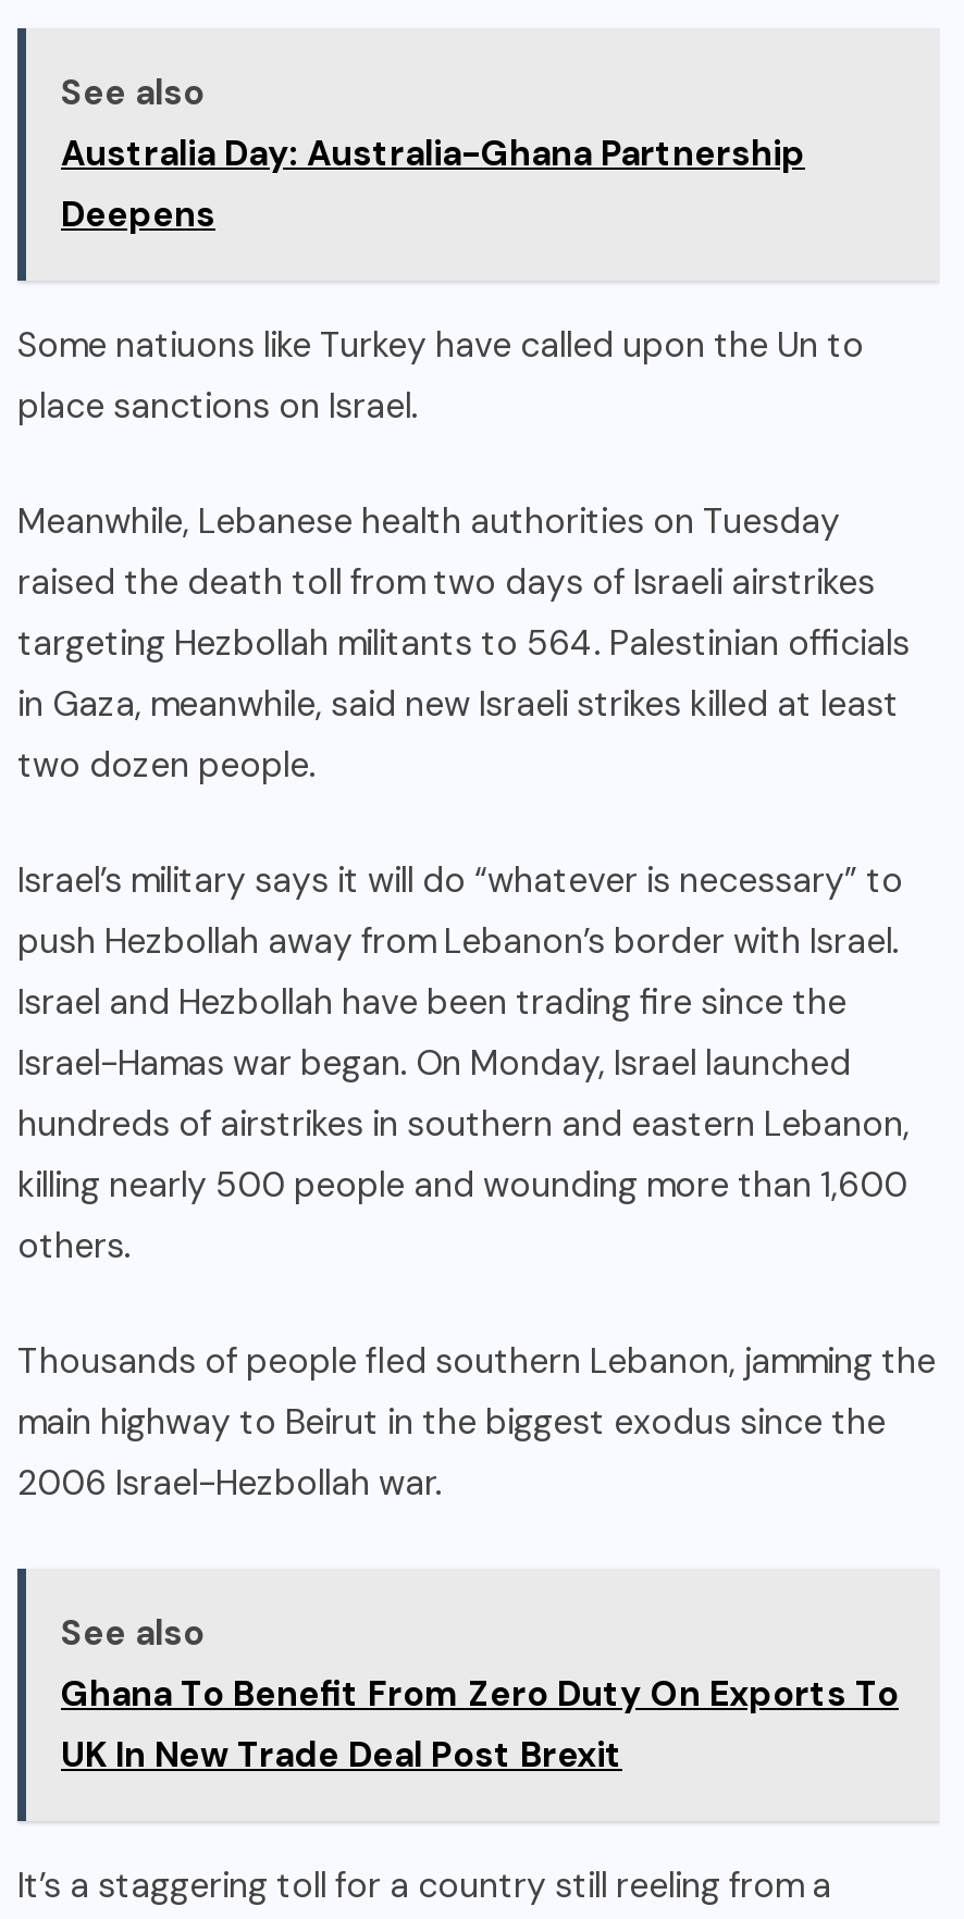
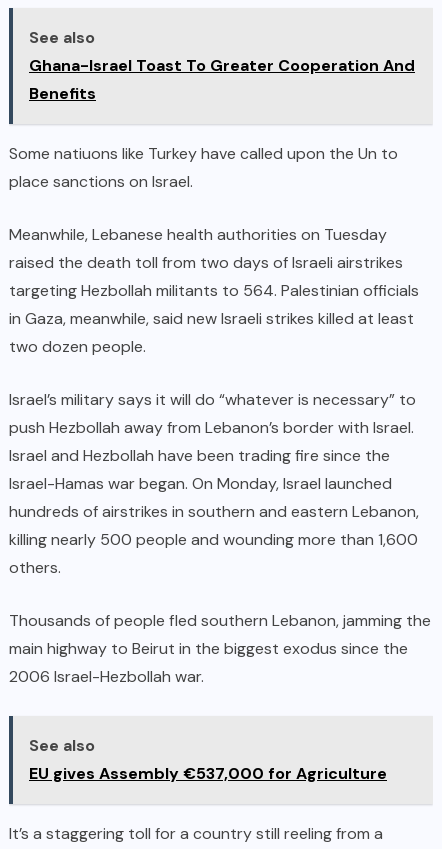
- Australia Day: Australia-Ghana Partnership
- Deepens
+ Ghana-Israel Toast To Greater Cooperation And
+ Benefits

- Ghana To Benefit From Zero Duty On Exports To
- UK In New Trade Deal Post Brexit
+ EU gives Assembly €537,000 for Agriculture
